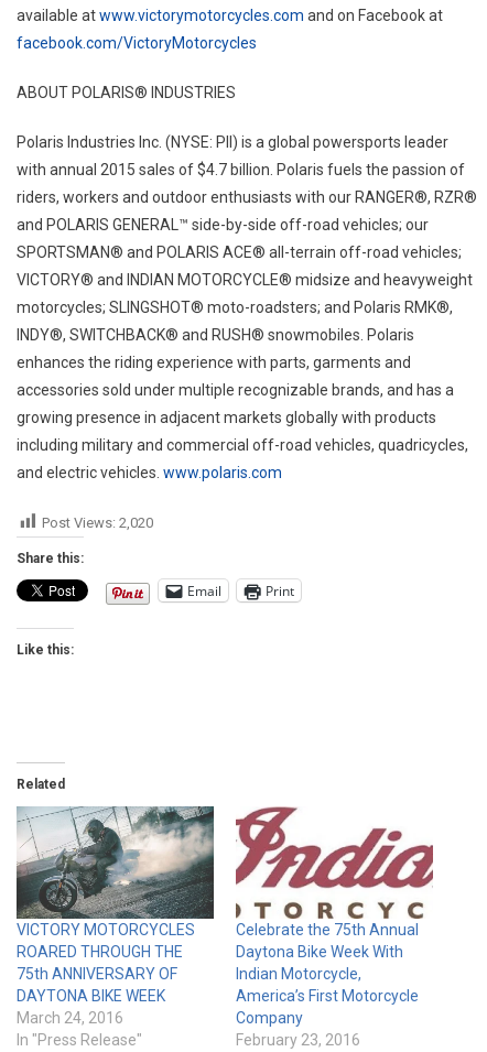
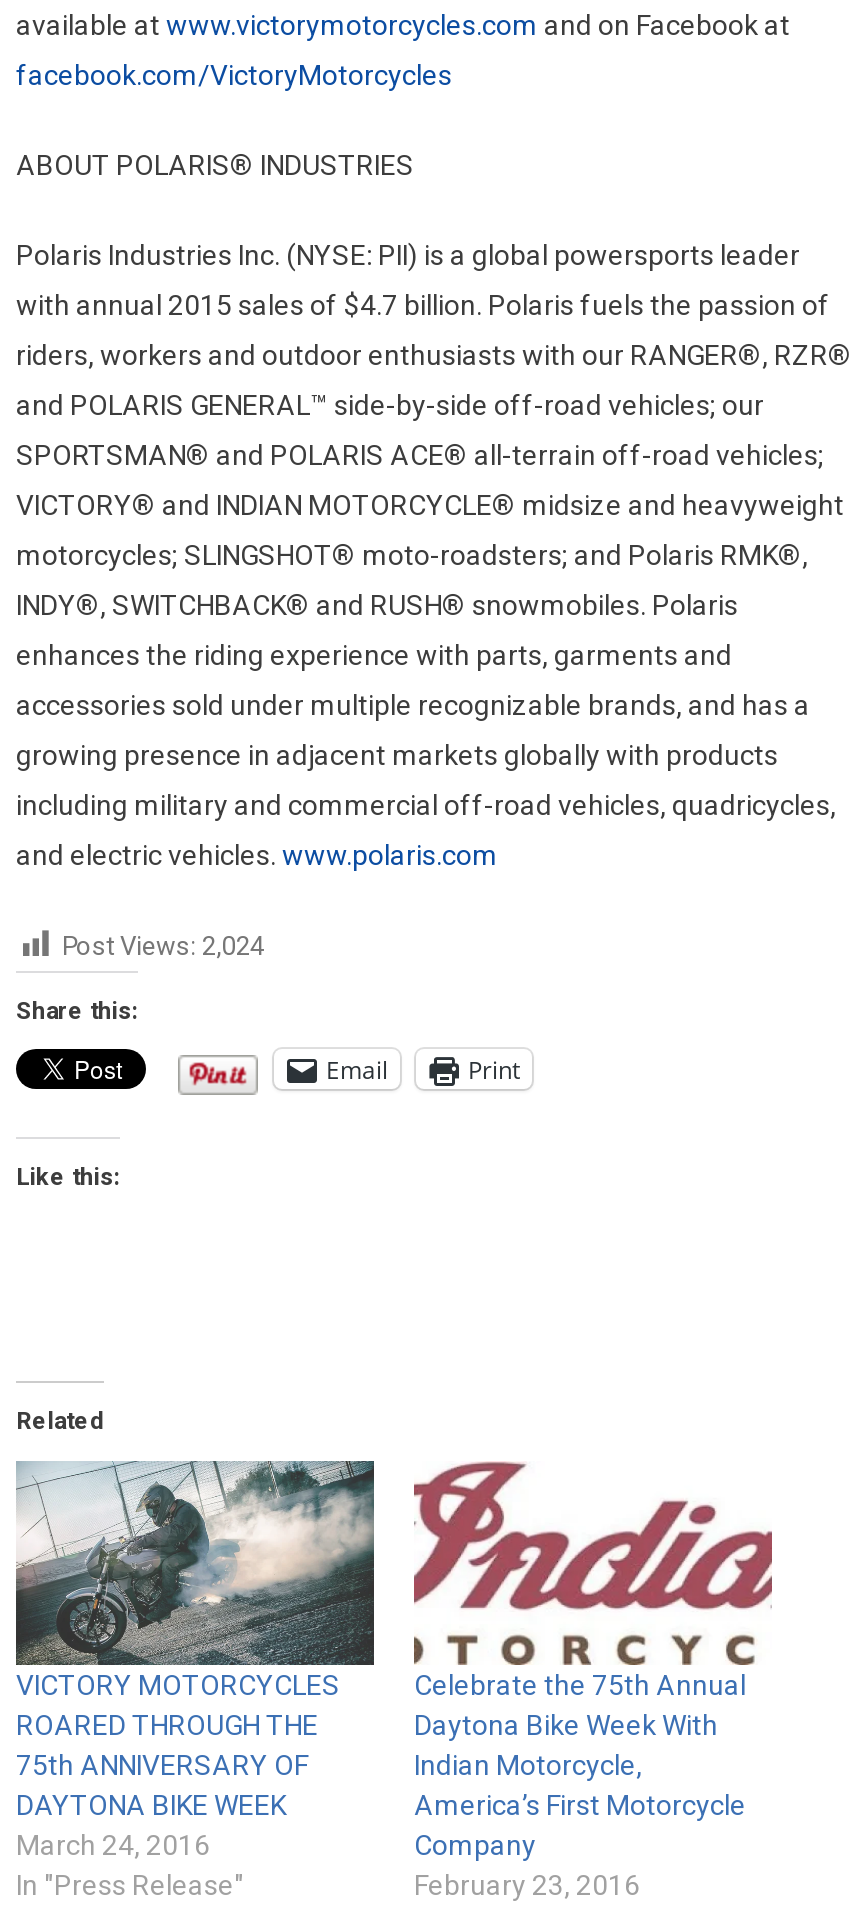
- Post Views: 2,020
+ Post Views: 2,024
